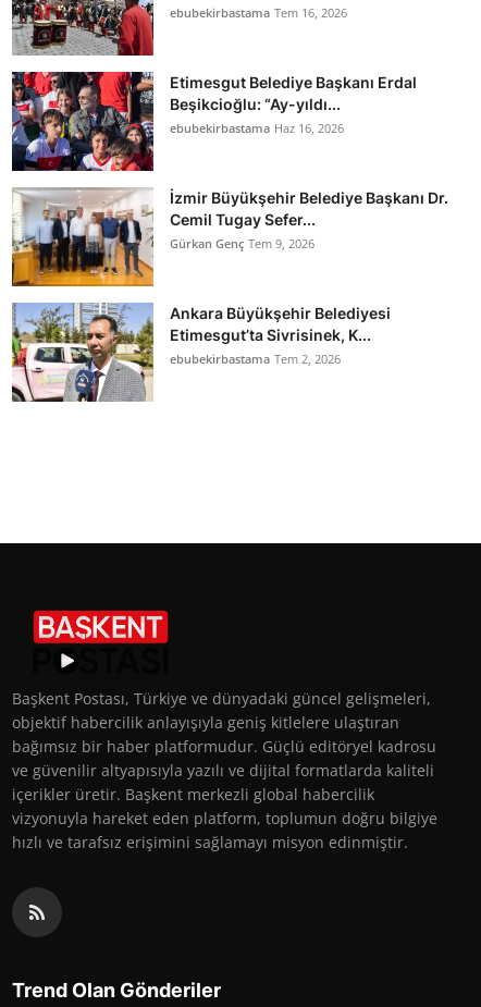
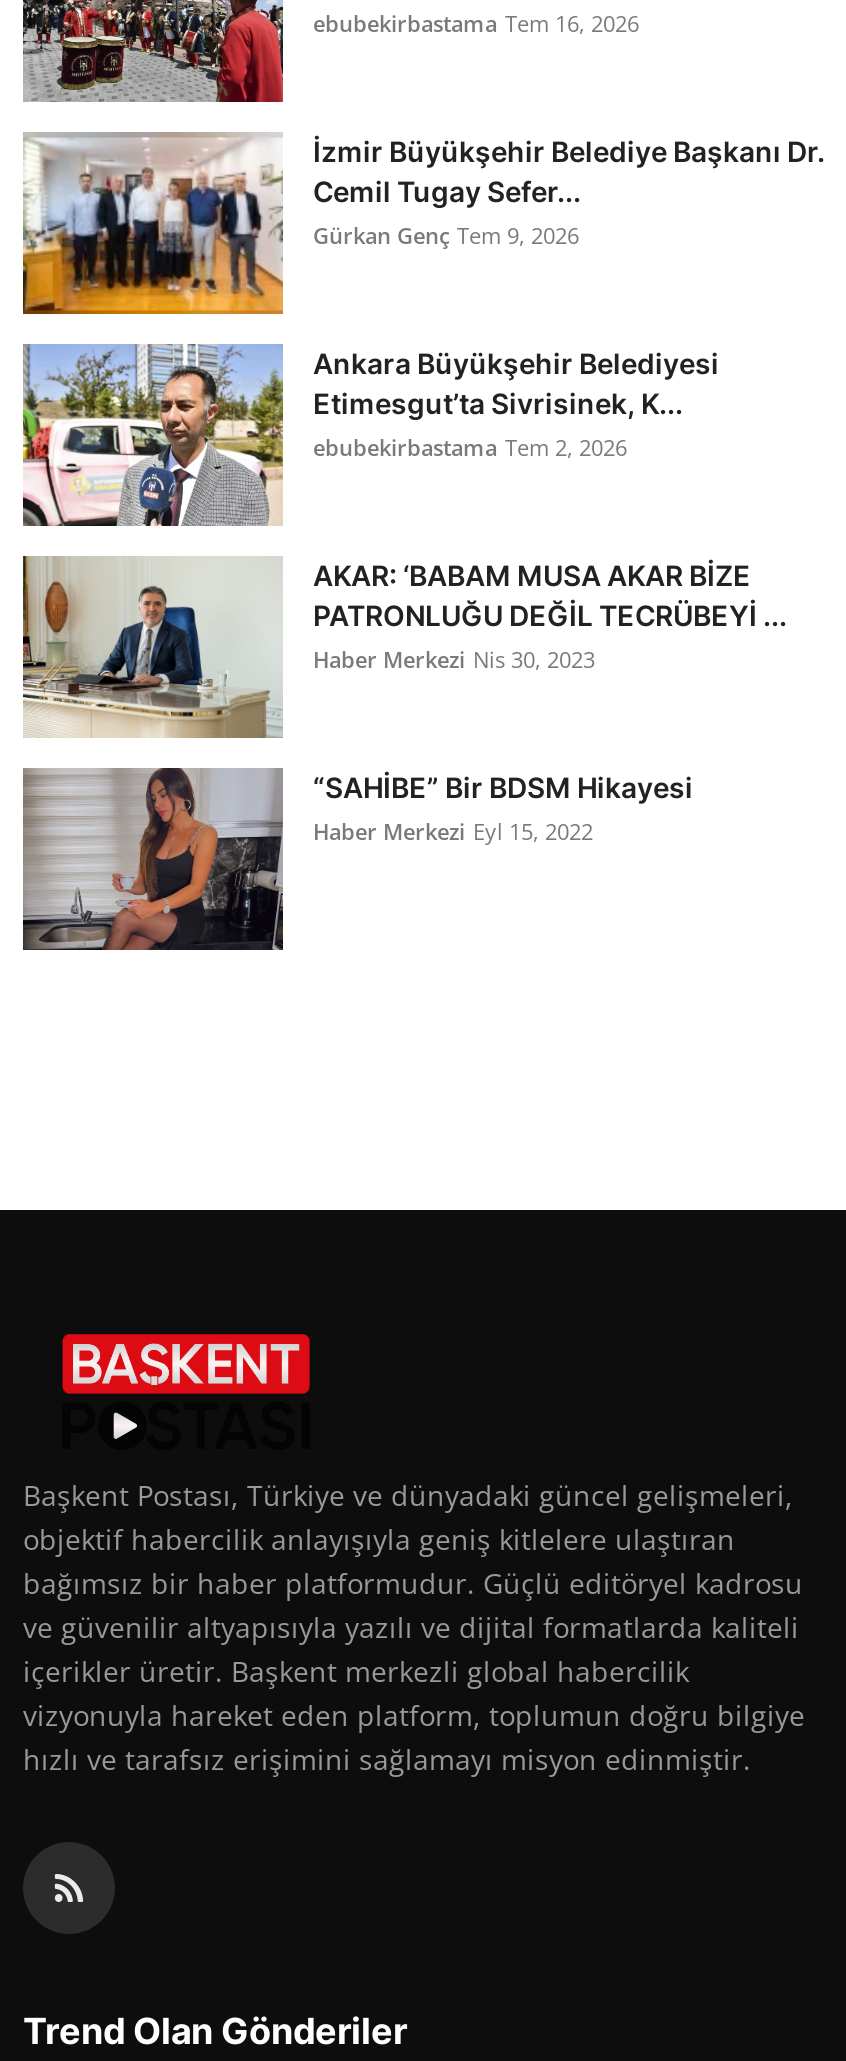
- [image]
- Etimesgut Belediye Başkanı Erdal
- Beşikcioğlu: “Ay-yıldı...
- ebubekirbastama Haz 16, 2026

moved up: [image] | İzmir Büyükşehir Belediye Başkanı Dr. | Cemil Tugay Sefer... | Gürkan Genç Tem 9, 2026 | Ankara Büyükşehir Belediyesi | Etimesgut’ta Sivrisinek, K... | ebubekirbastama Tem 2, 2026

+ [image]
+ AKAR: ‘BABAM MUSA AKAR BİZE
+ PATRONLUĞU DEĞİL TECRÜBEYİ ...
+ Haber Merkezi Nis 30, 2023

+ [image]
+ “SAHİBE” Bir BDSM Hikayesi
+ Haber Merkezi Eyl 15, 2022
